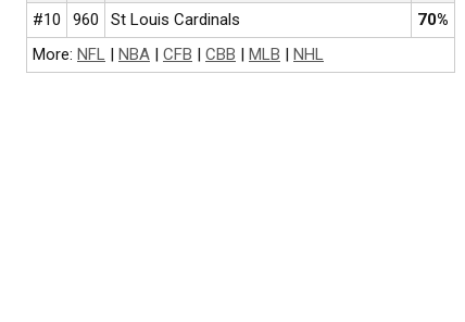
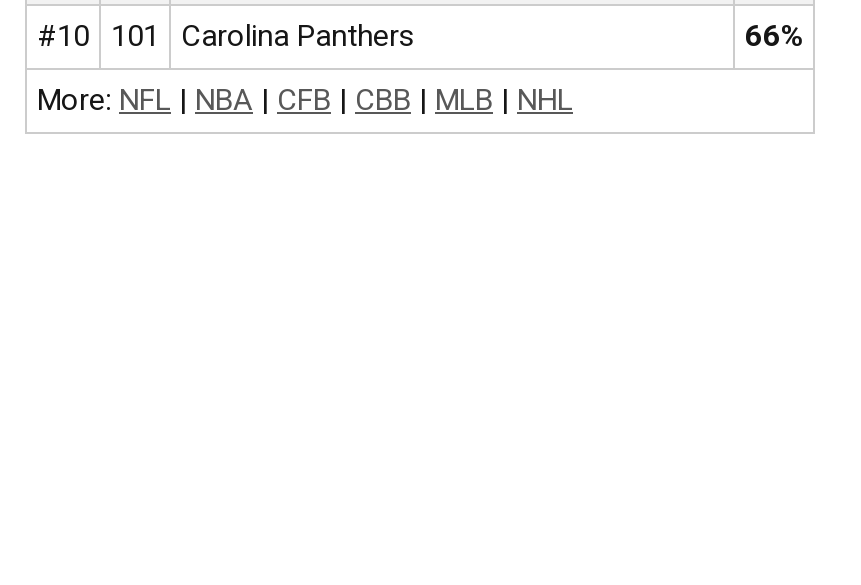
- 960
- St Louis Cardinals
- 70%
+ 101
+ Carolina Panthers
+ 66%
